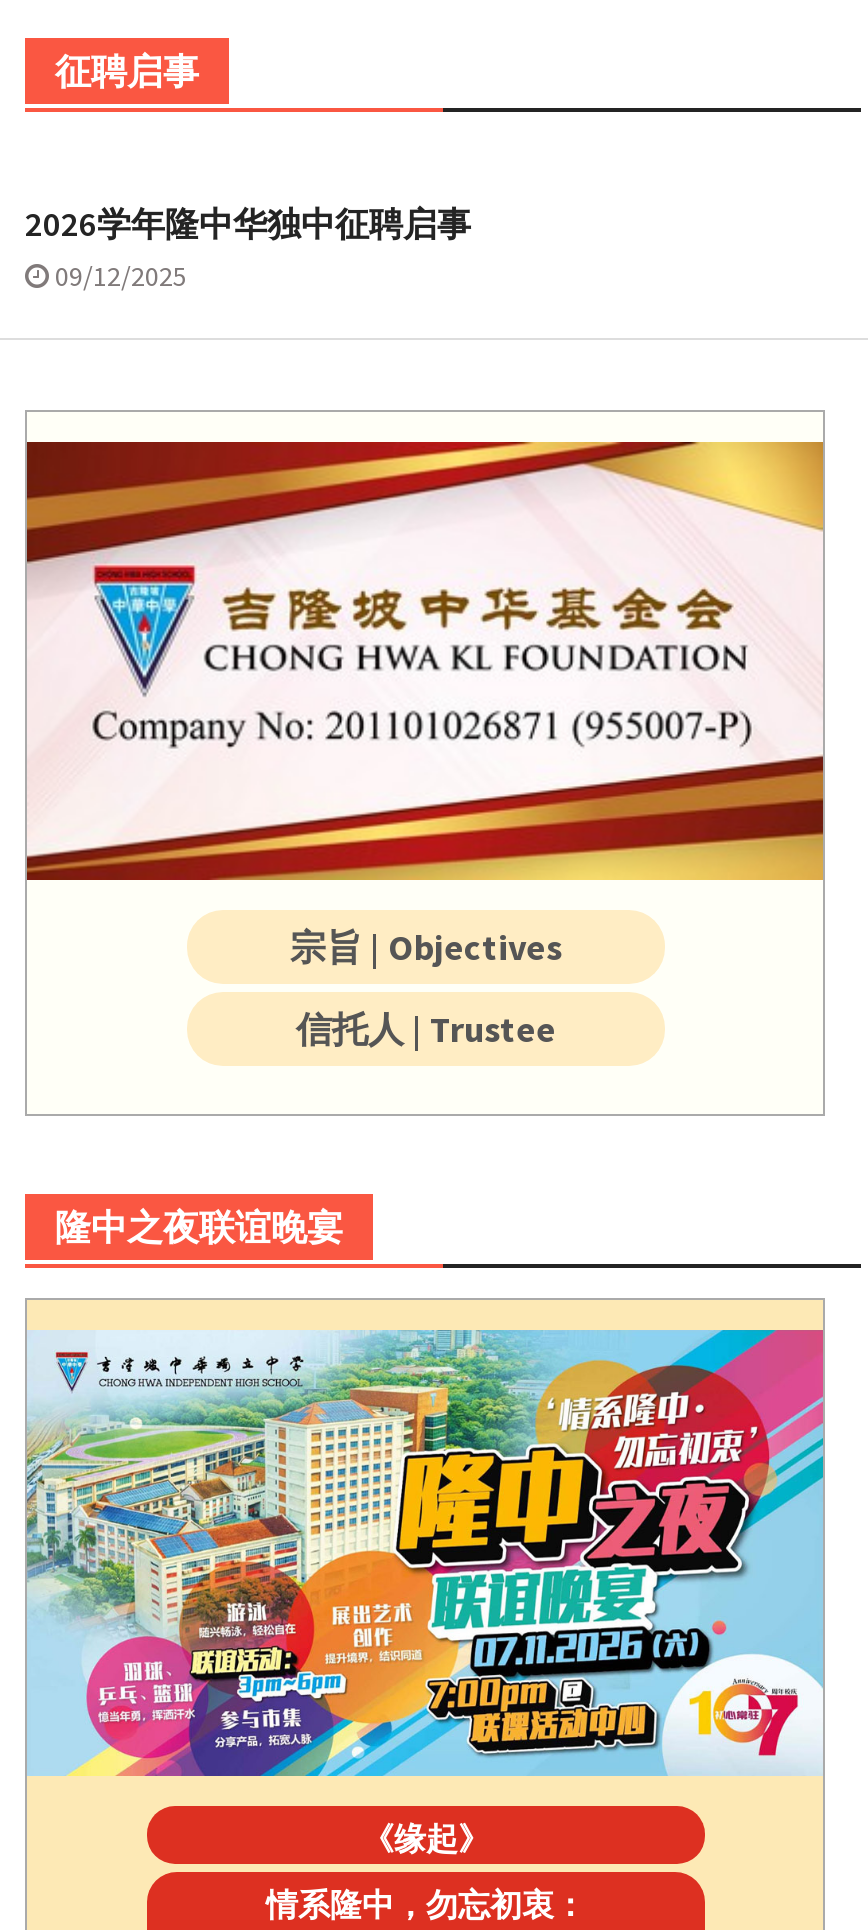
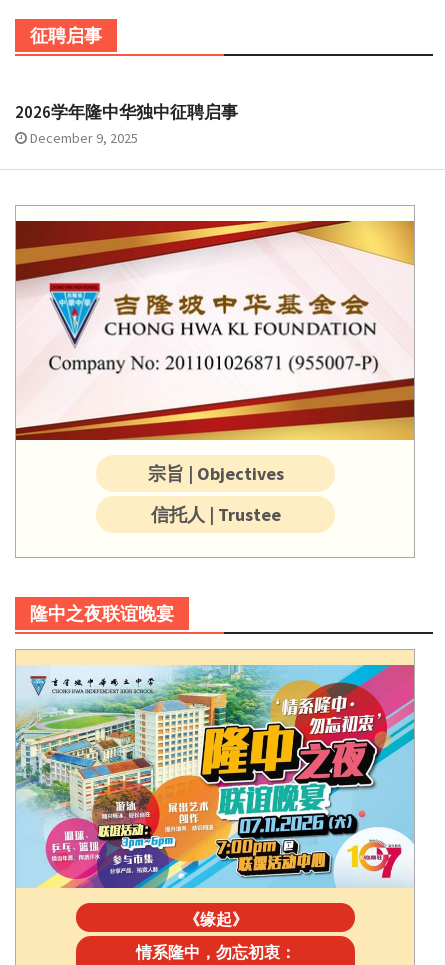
- 09/12/2025
+ December 9, 2025
